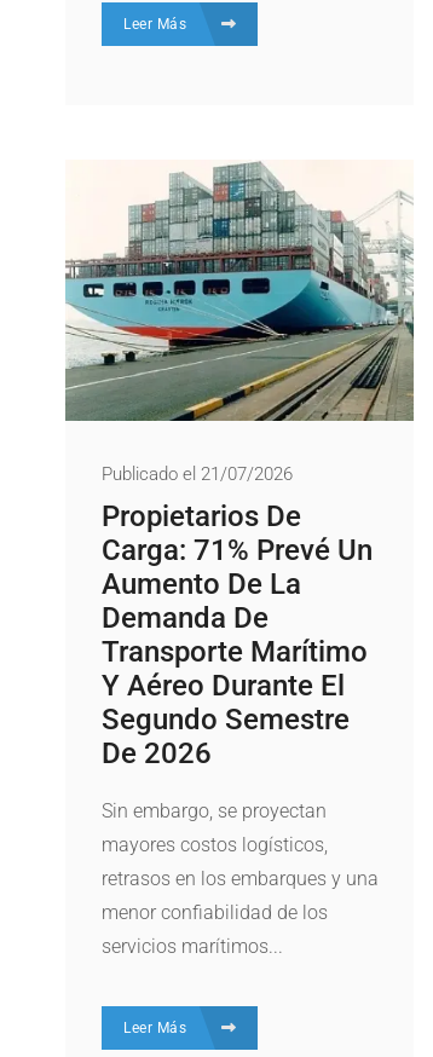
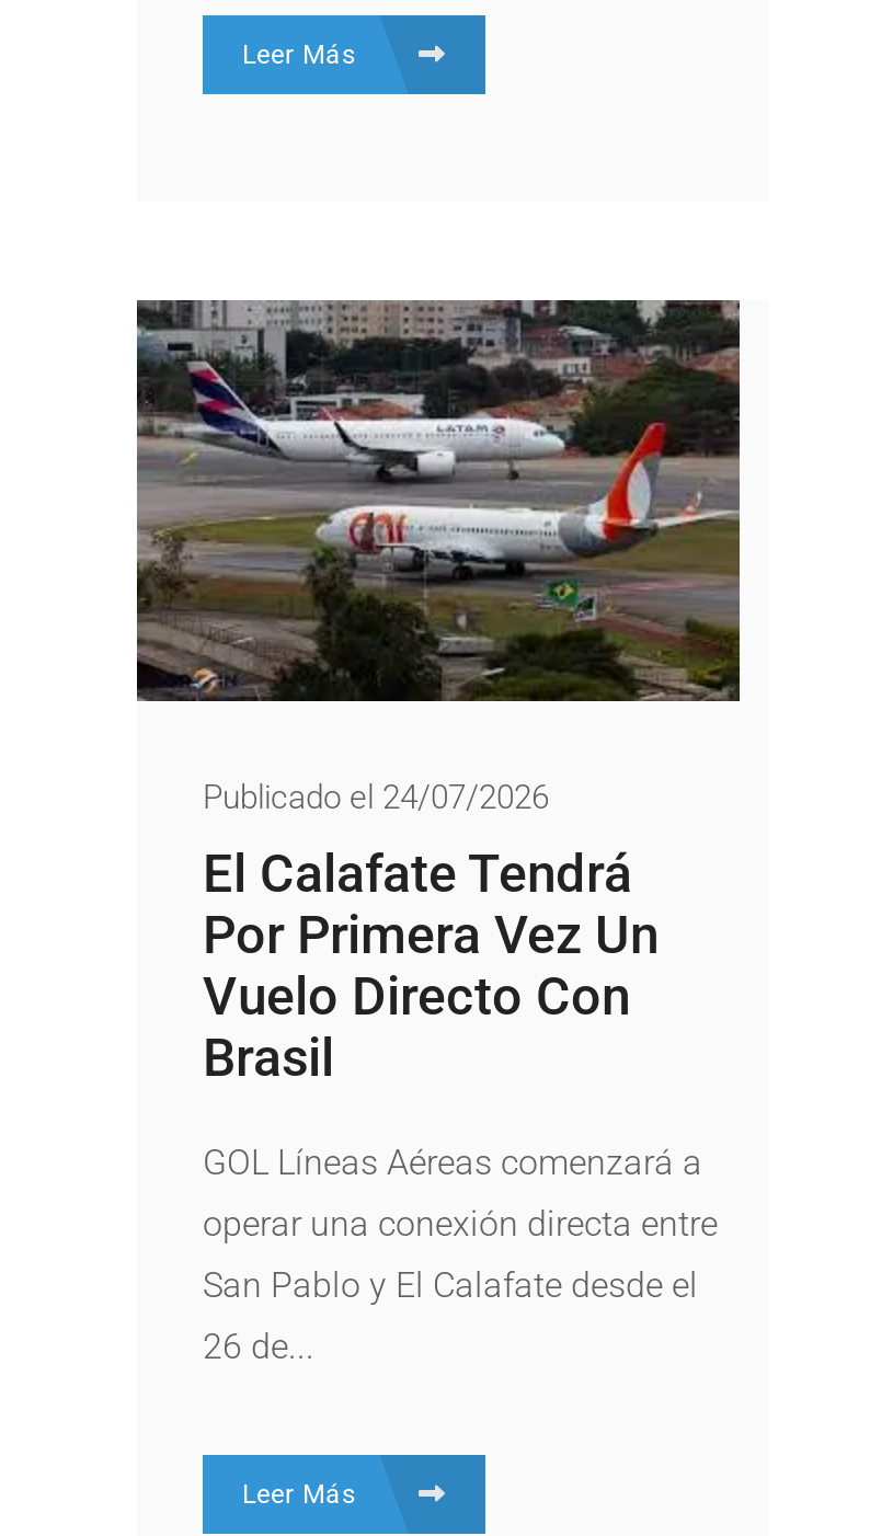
- [image]
- Publicado el 21/07/2026
- Propietarios De
- Carga: 71% Prevé Un
- Aumento De La
- Demanda De
- Transporte Marítimo
- Y Aéreo Durante El
- Segundo Semestre
- De 2026
- Sin embargo, se proyectan
- mayores costos logísticos,
- retrasos en los embarques y una
- menor confiabilidad de los
- servicios marítimos...
+ [image]
+ Publicado el 24/07/2026
+ El Calafate Tendrá
+ Por Primera Vez Un
+ Vuelo Directo Con
+ Brasil
+ GOL Líneas Aéreas comenzará a
+ operar una conexión directa entre
+ San Pablo y El Calafate desde el
+ 26 de...
